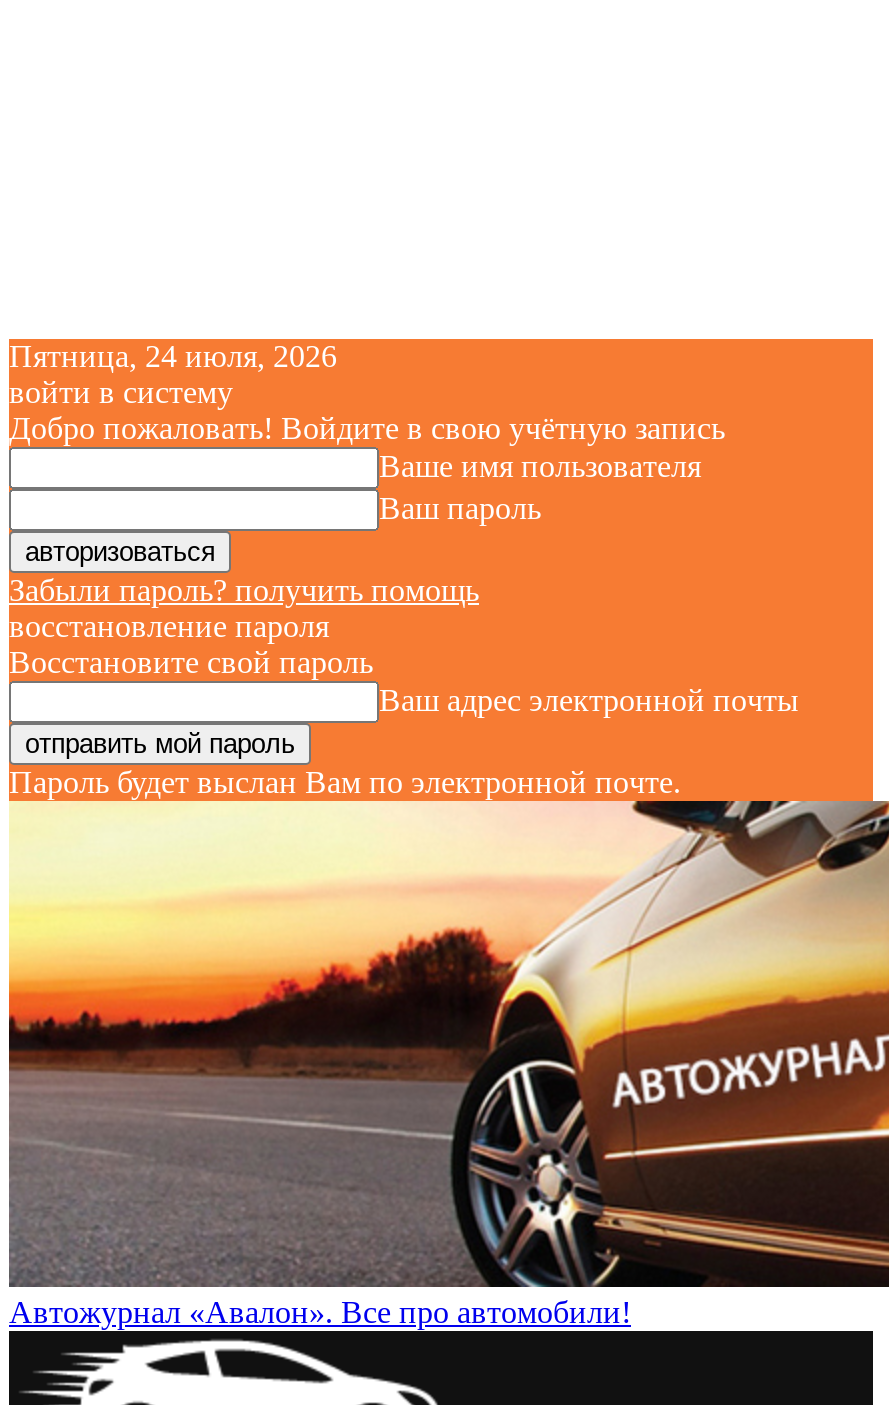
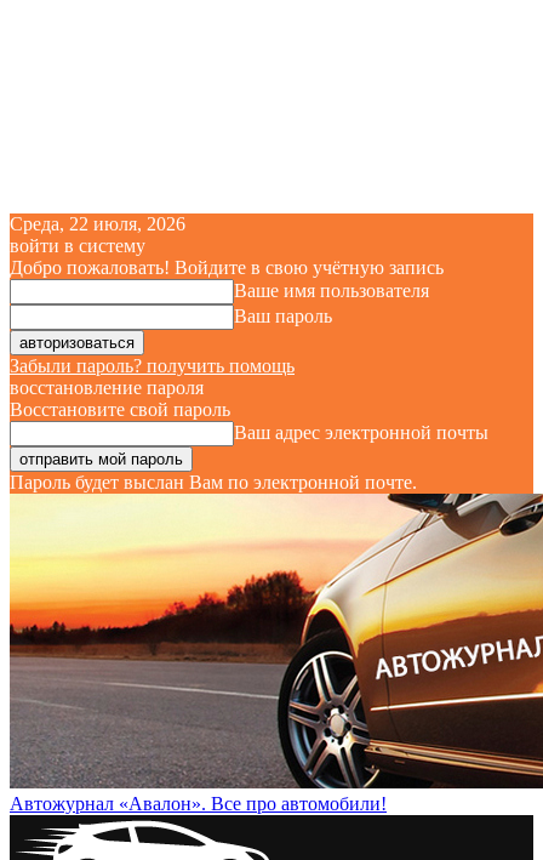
- Пятница, 24 июля, 2026
+ Среда, 22 июля, 2026
